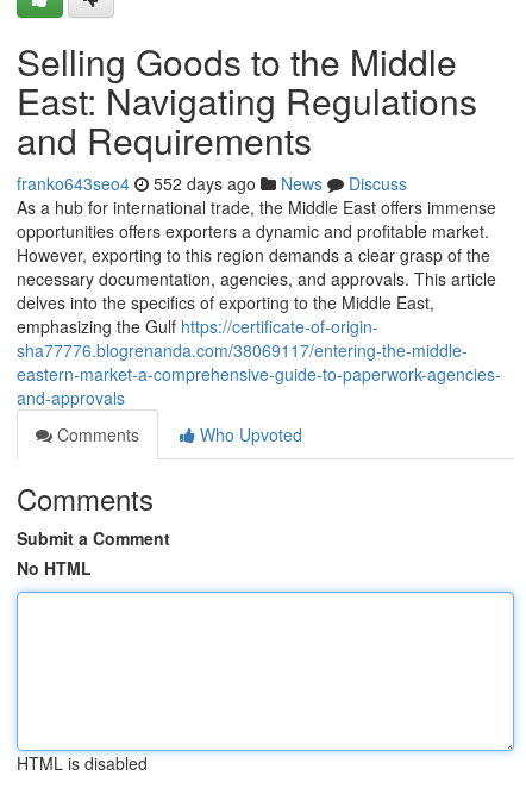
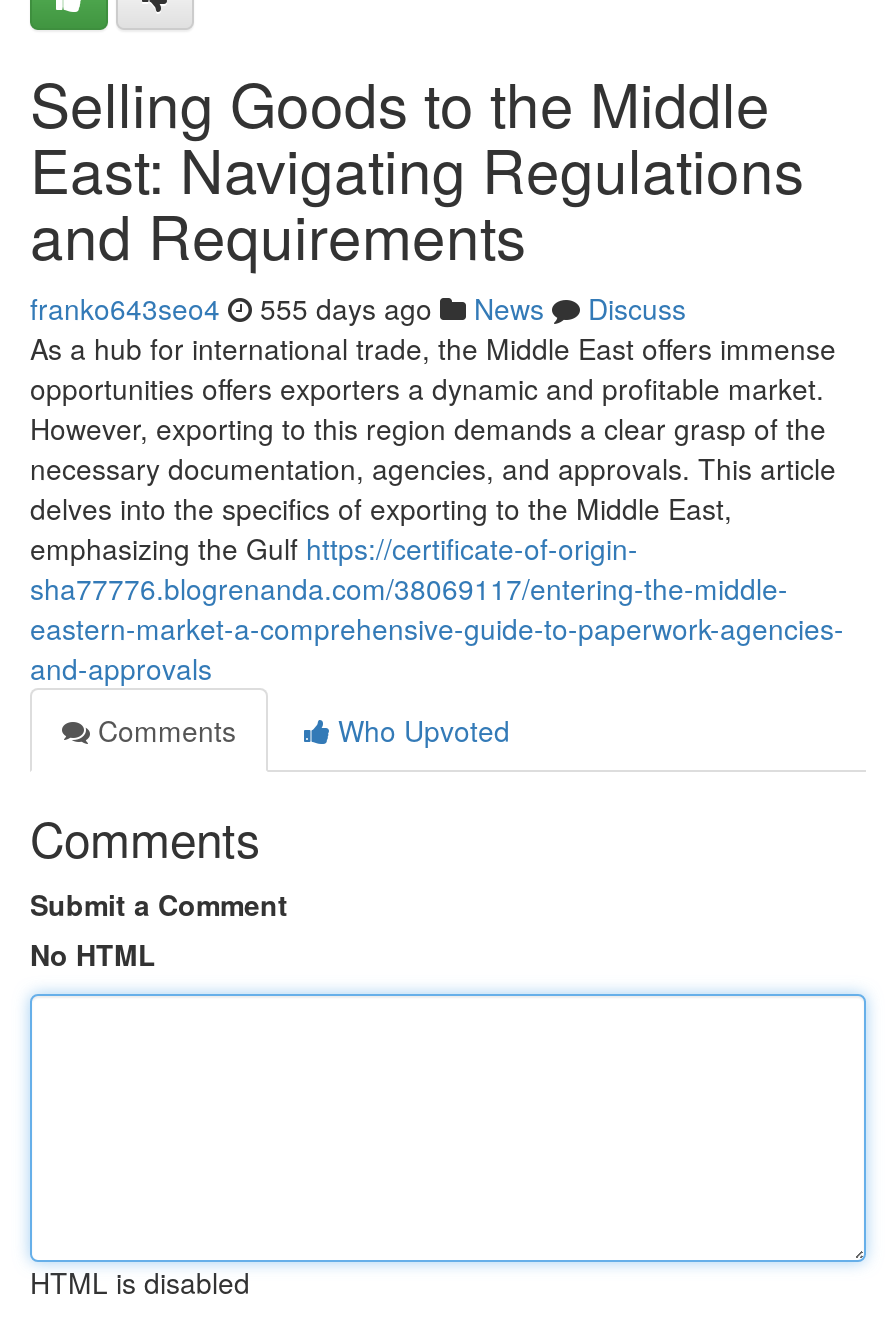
- franko643seo4 552 days ago News Discuss
+ franko643seo4 555 days ago News Discuss
